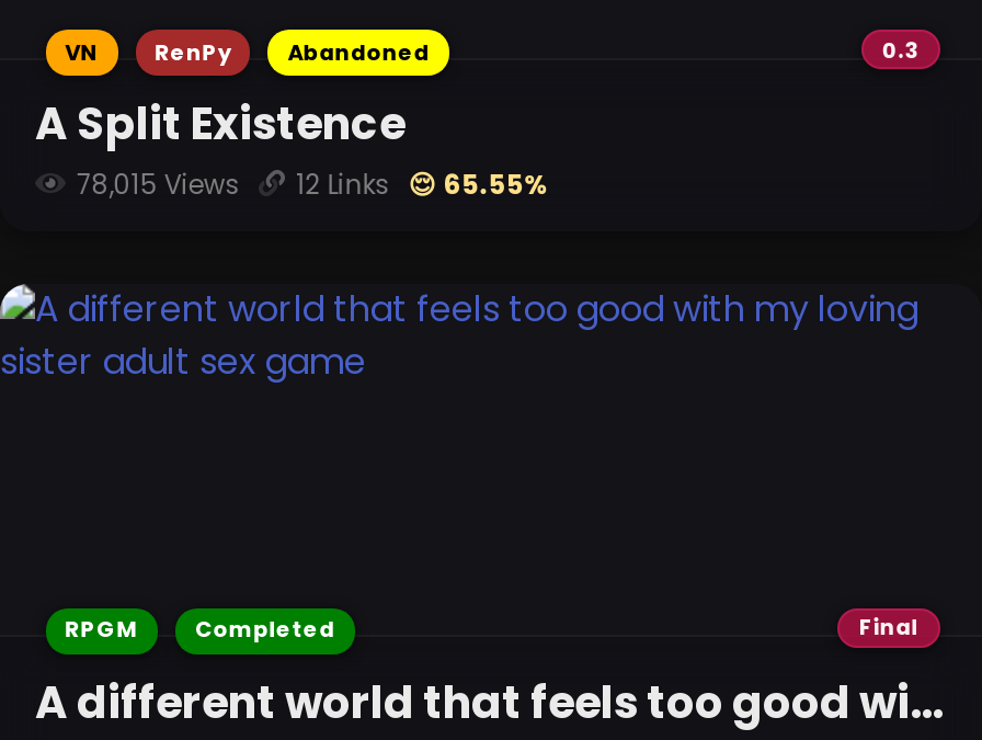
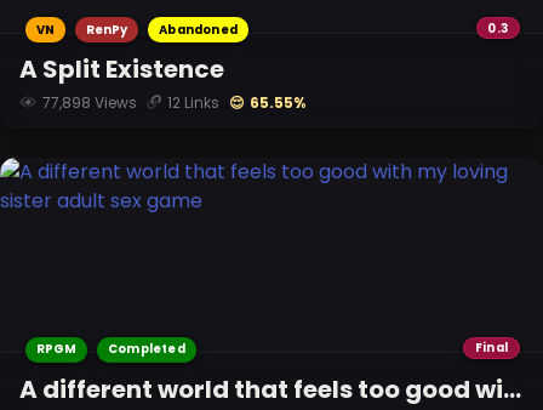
- 78,015 Views
+ 77,898 Views
